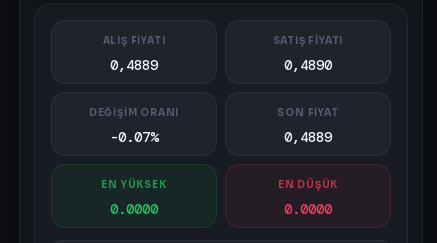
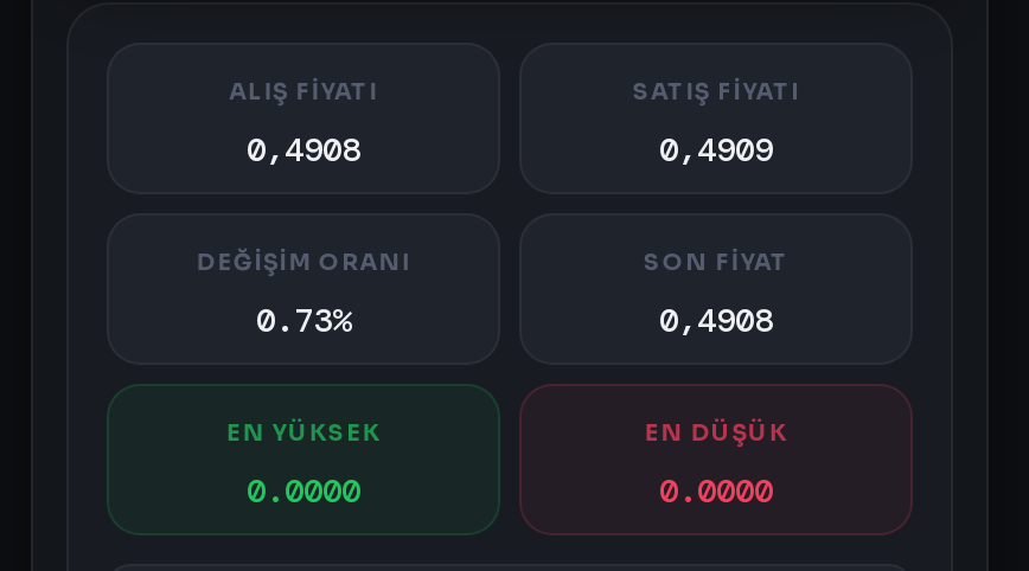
- 0,4889
+ 0,4908

- 0,4890
+ 0,4909

- -0.07%
+ 0.73%

- 0,4889
+ 0,4908
